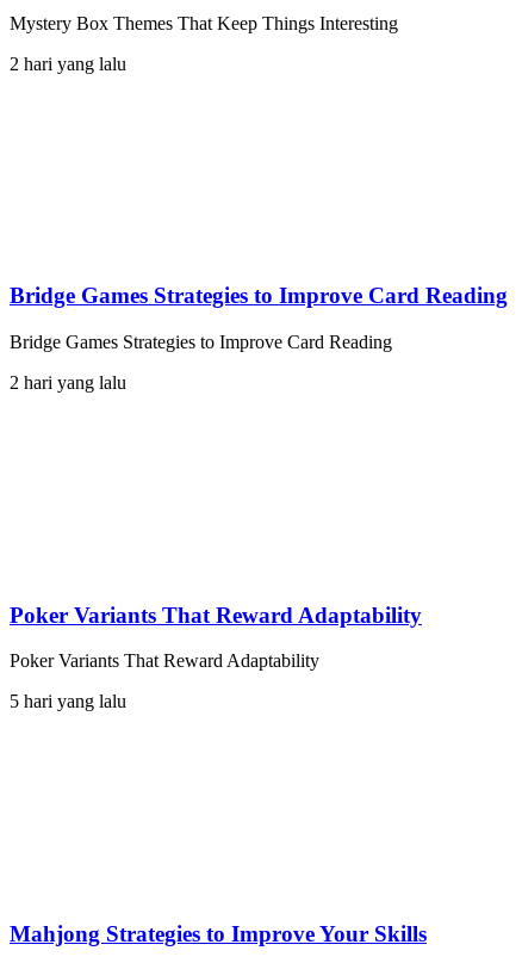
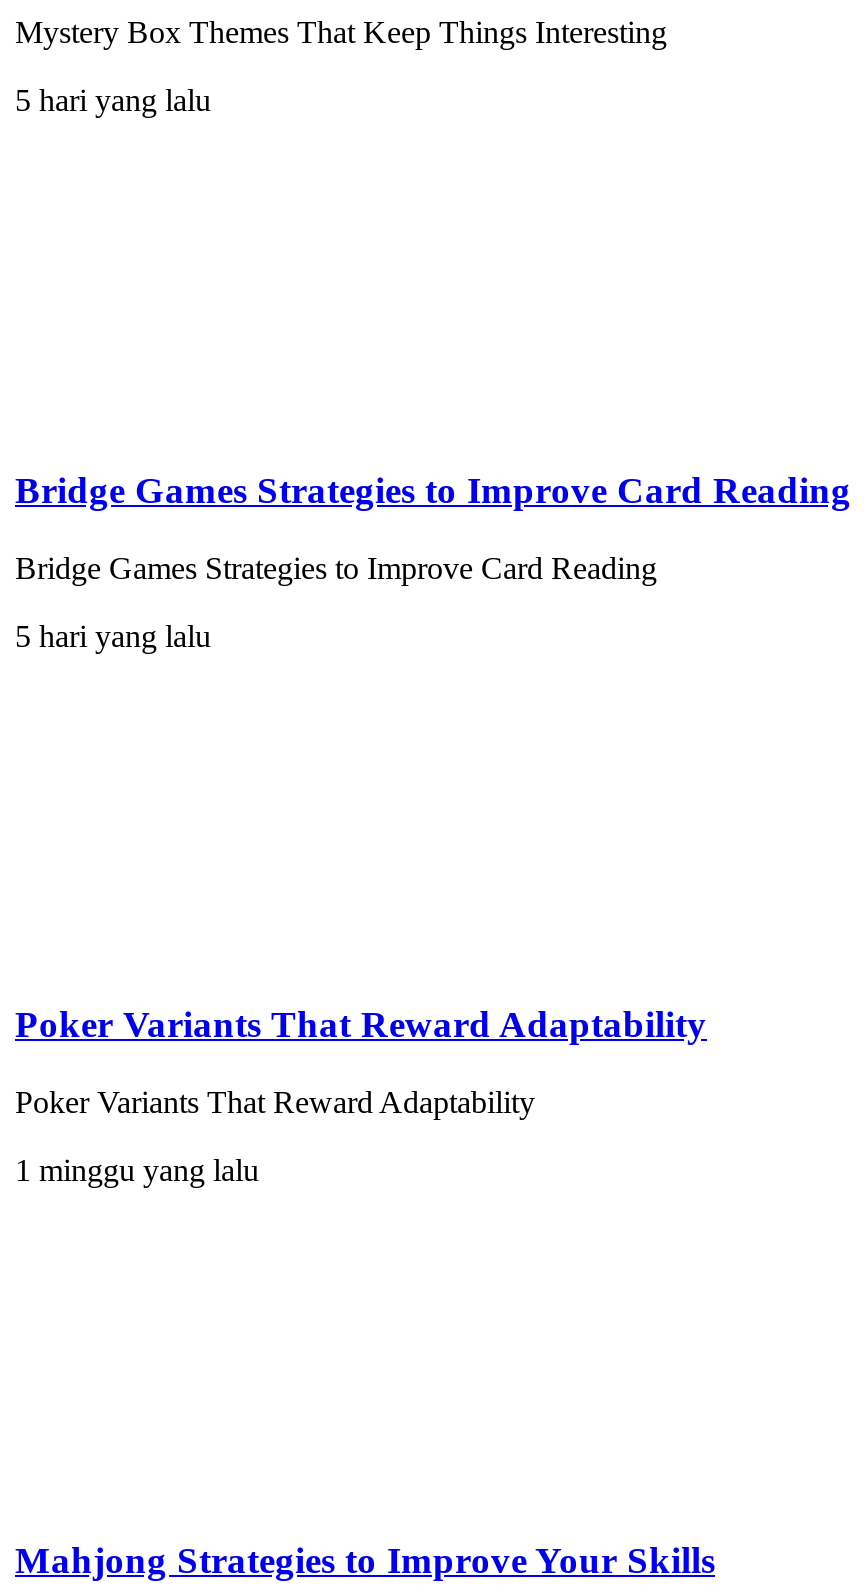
- 2 hari yang lalu
+ 5 hari yang lalu

- 2 hari yang lalu
+ 5 hari yang lalu

- 5 hari yang lalu
+ 1 minggu yang lalu
